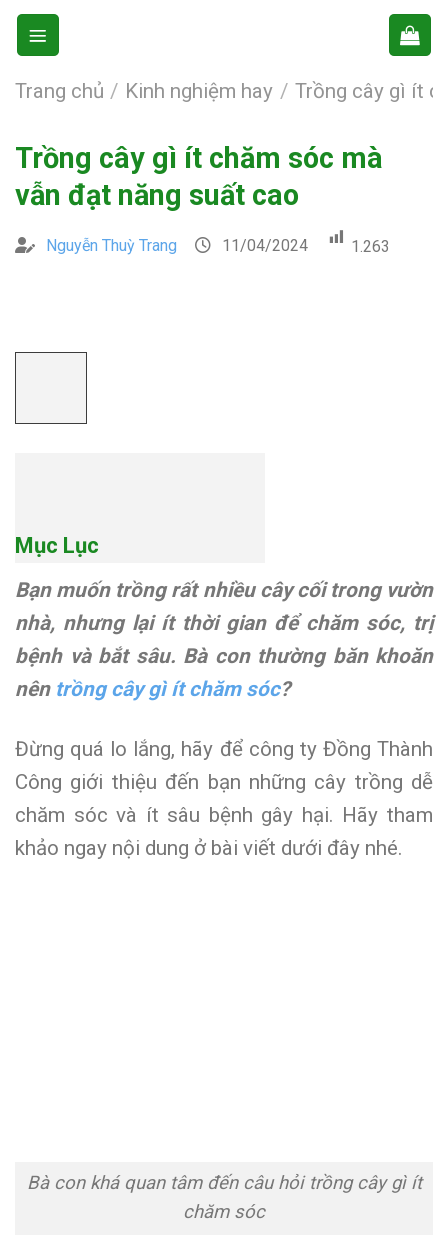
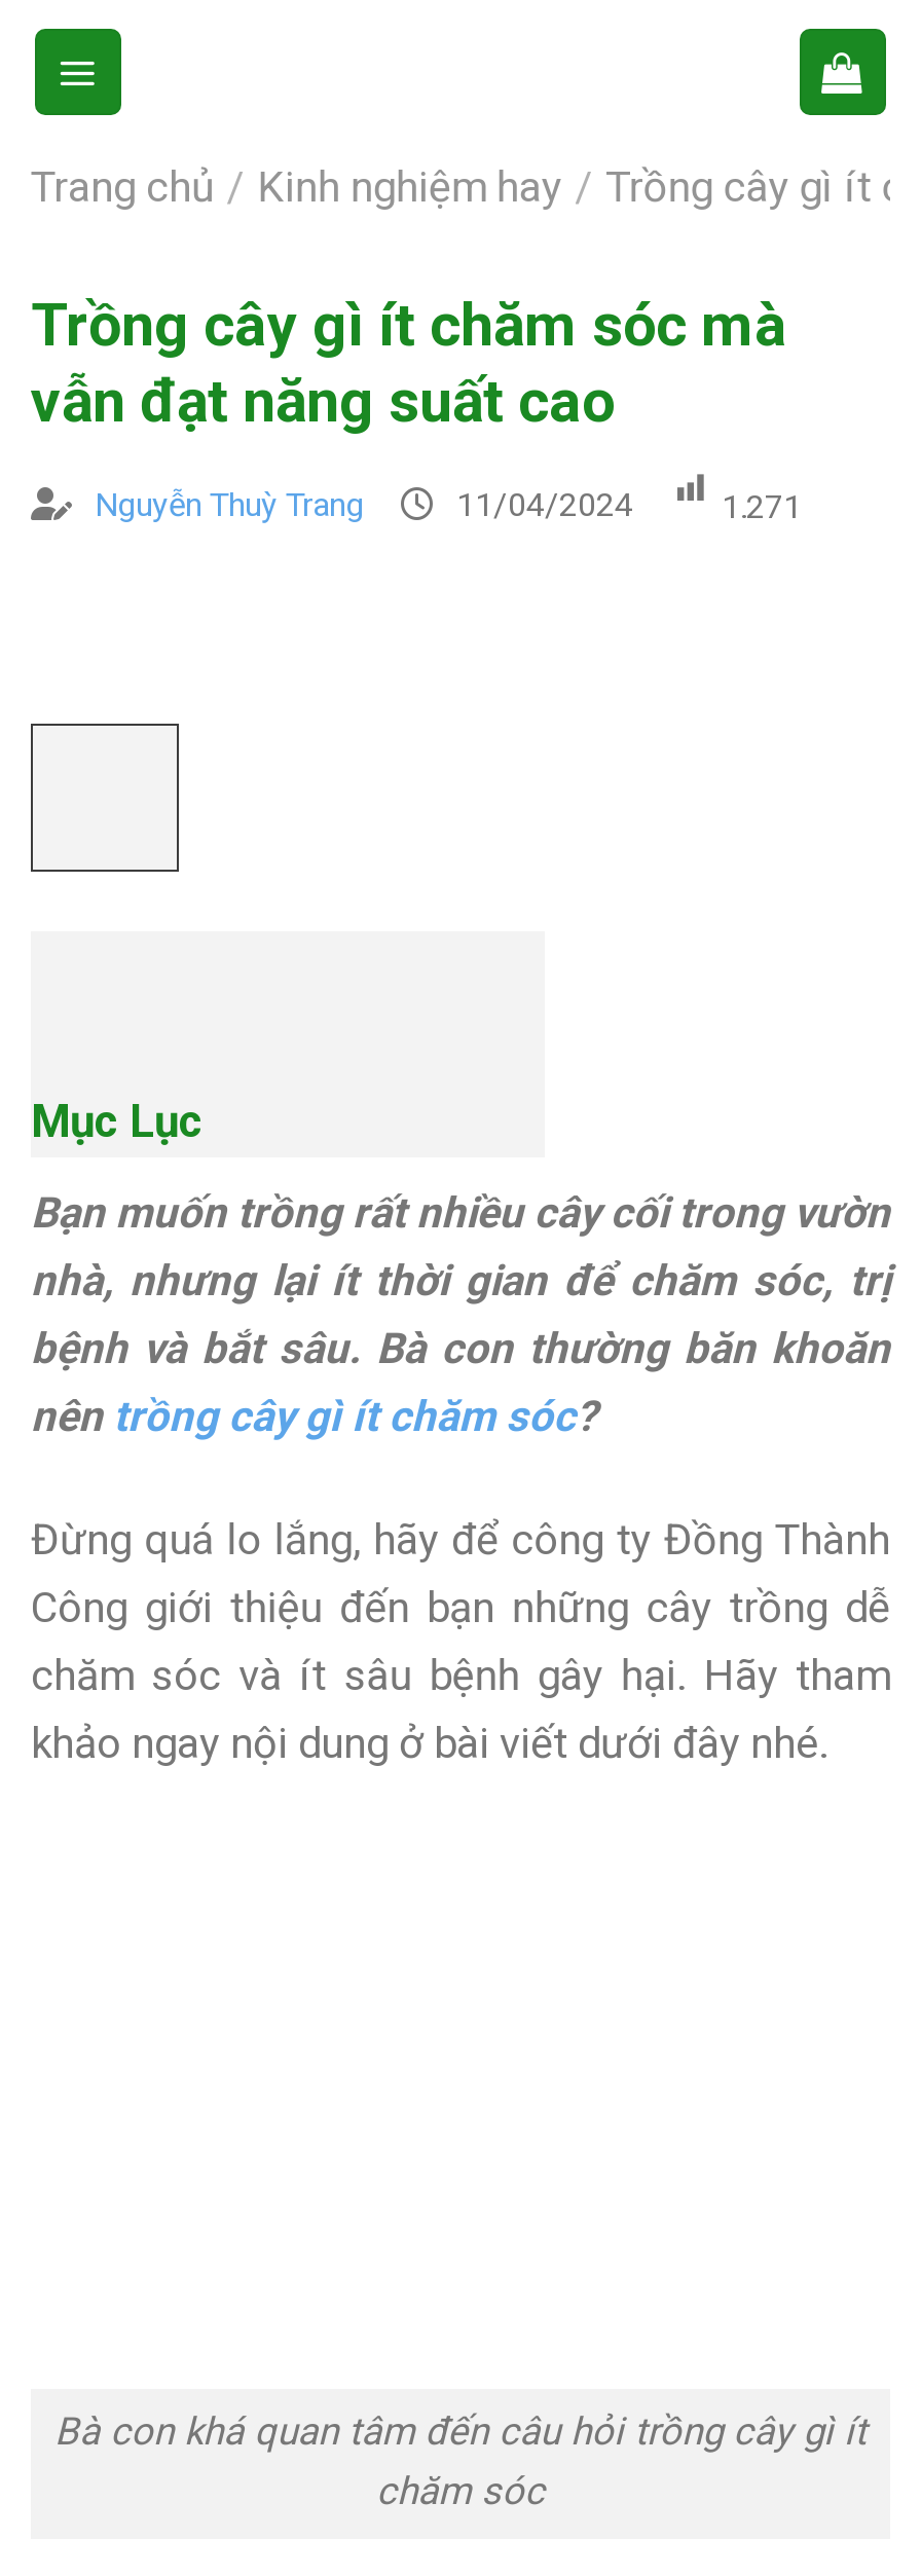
- 1.263
+ 1.271
